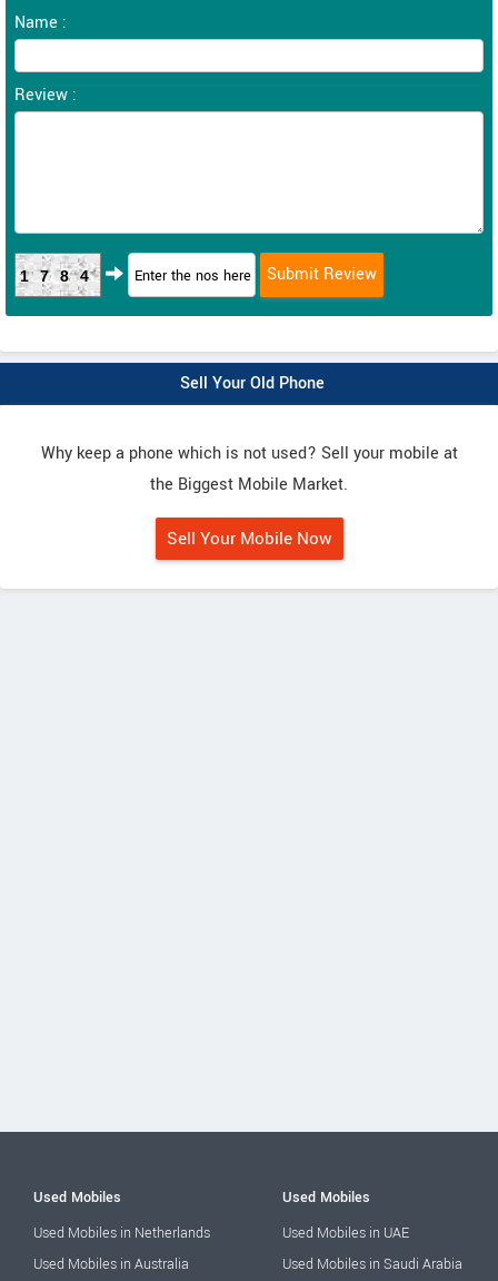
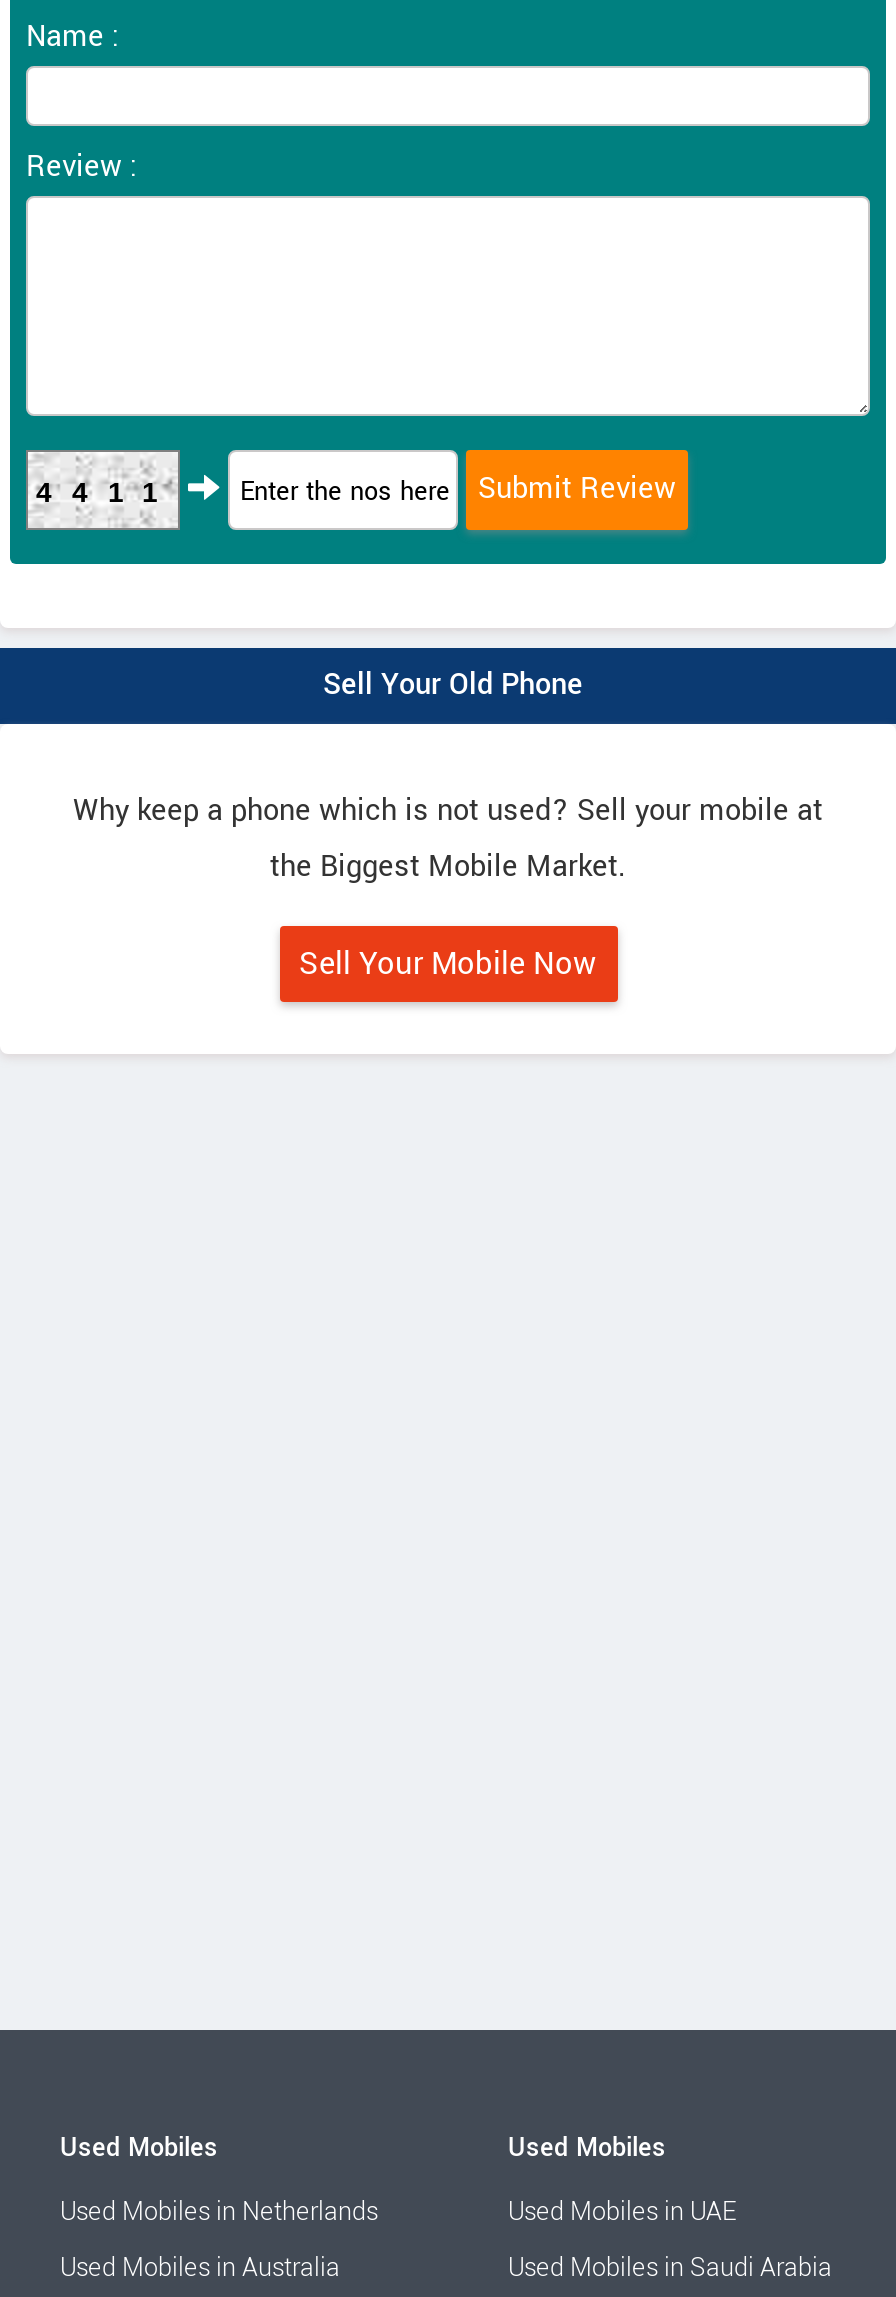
- 1784
+ 4411
